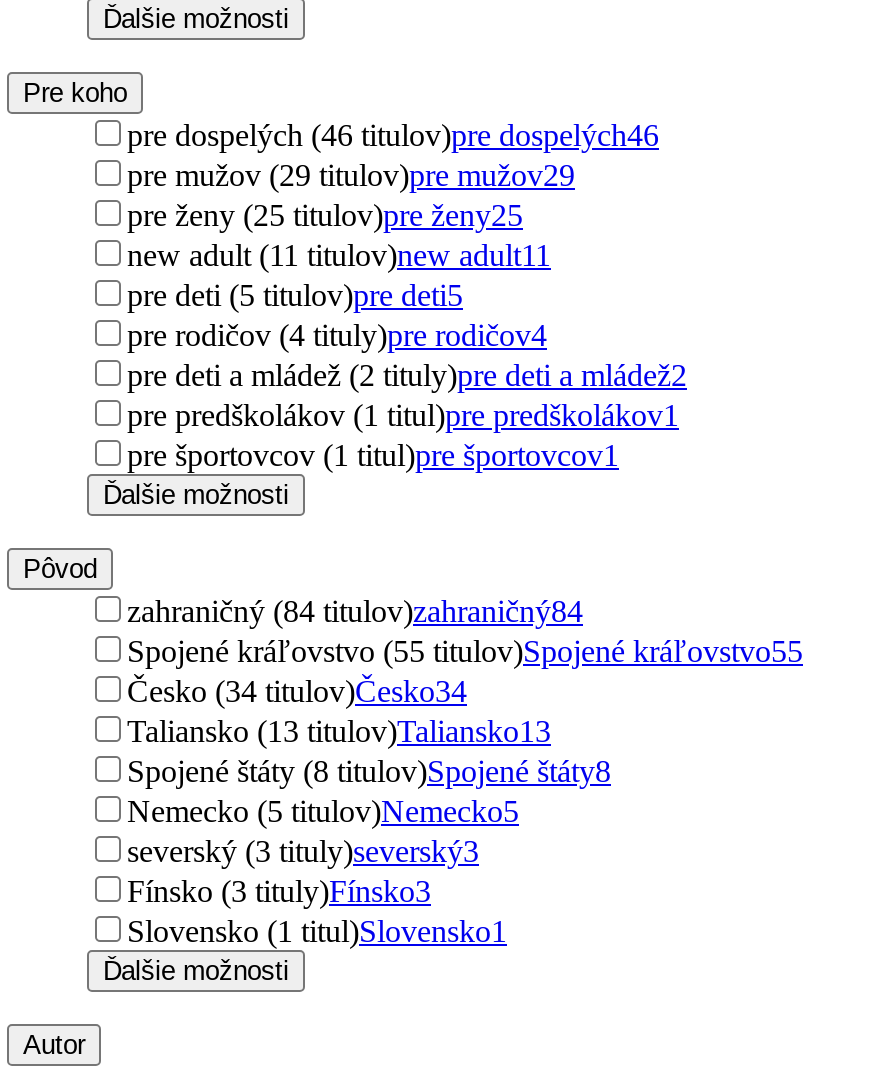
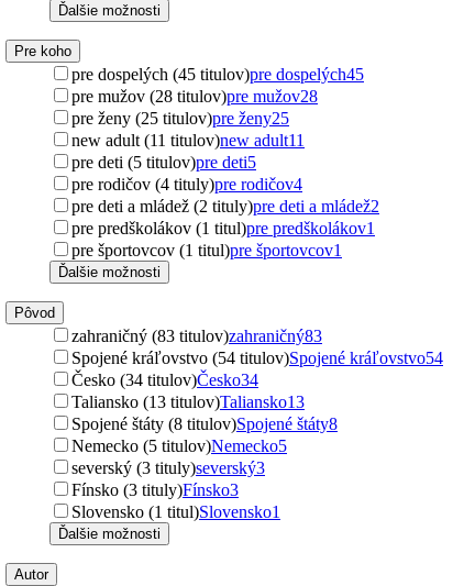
- pre dospelých (46 titulov)pre dospelých46
+ pre dospelých (45 titulov)pre dospelých45

- pre mužov (29 titulov)pre mužov29
+ pre mužov (28 titulov)pre mužov28

- zahraničný (84 titulov)zahraničný84
+ zahraničný (83 titulov)zahraničný83

- Spojené kráľovstvo (55 titulov)Spojené kráľovstvo55
+ Spojené kráľovstvo (54 titulov)Spojené kráľovstvo54
